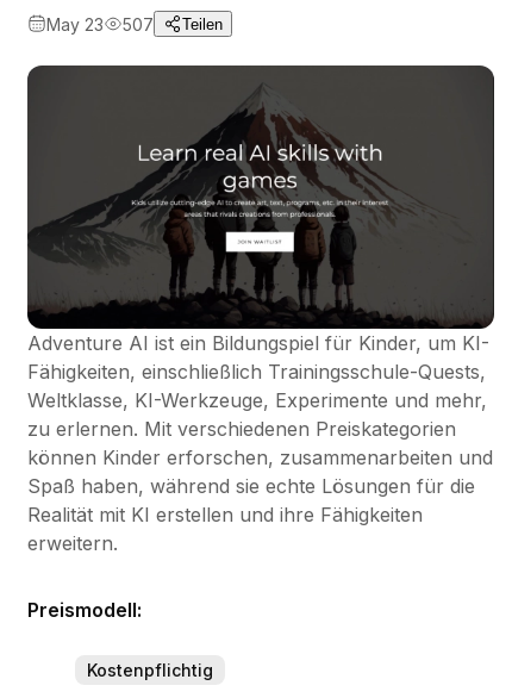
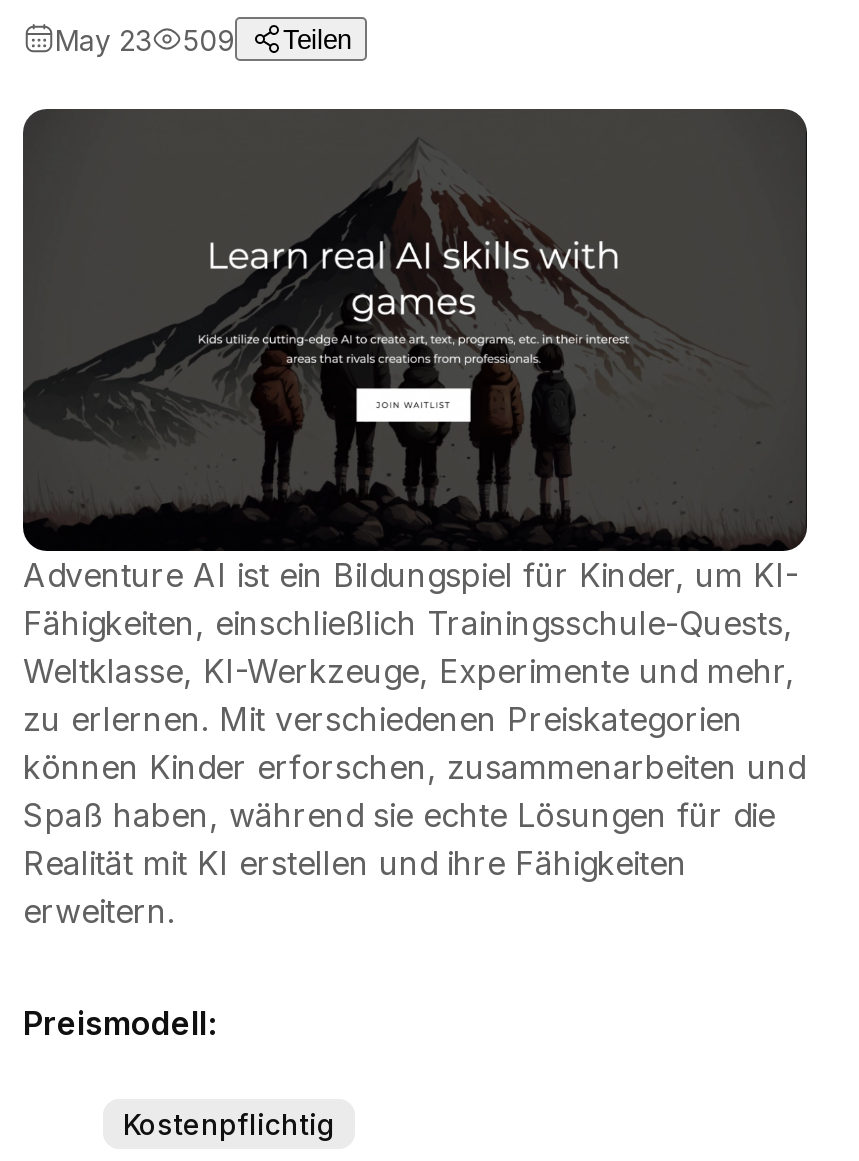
- May 23 507 Teilen
+ May 23 509 Teilen
